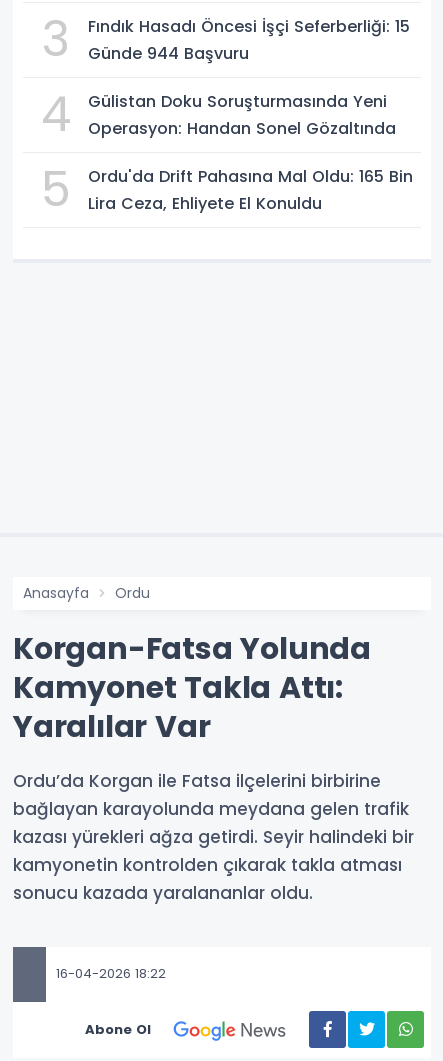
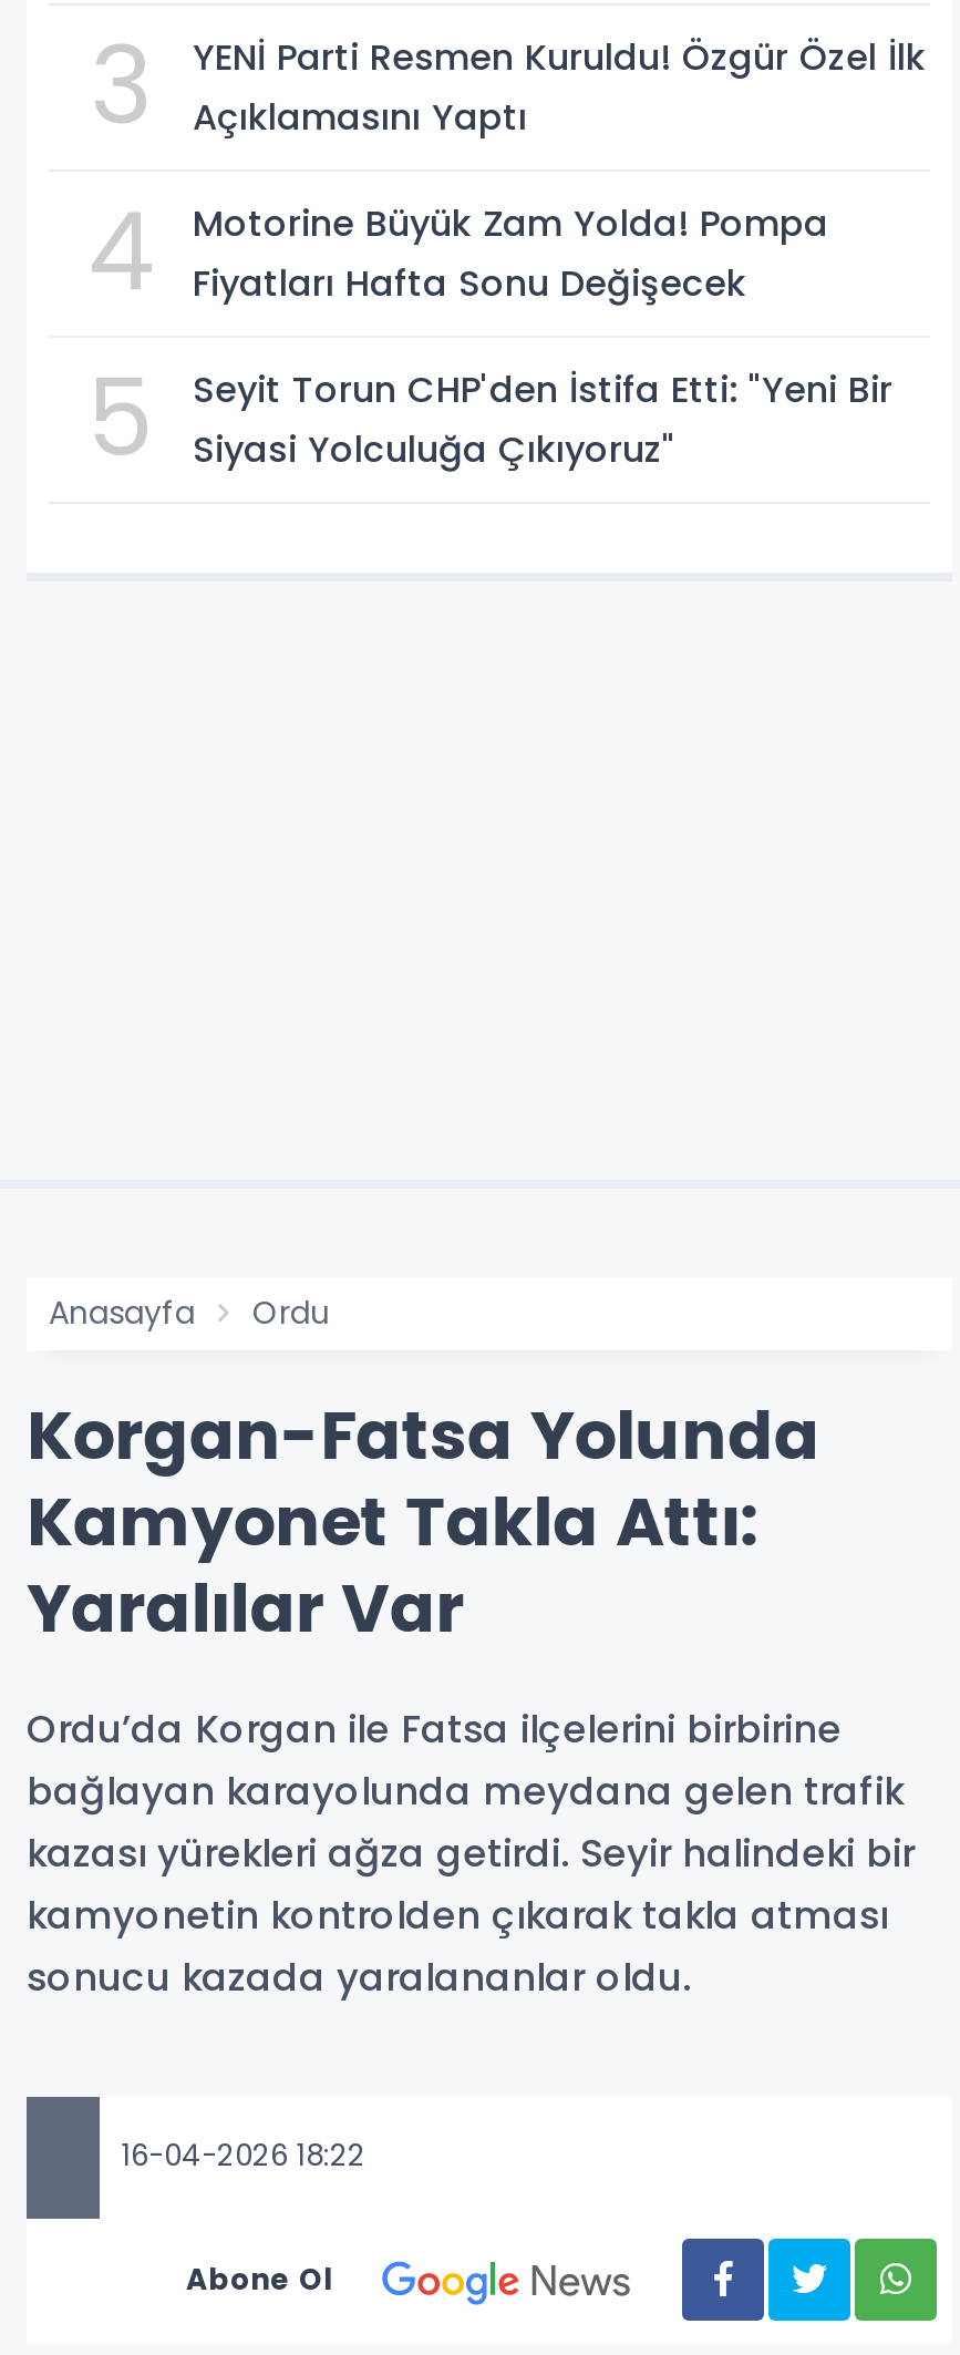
- Fındık Hasadı Öncesi İşçi Seferberliği: 15
- Günde 944 Başvuru
+ YENİ Parti Resmen Kuruldu! Özgür Özel İlk
+ Açıklamasını Yaptı

- Gülistan Doku Soruşturmasında Yeni
- Operasyon: Handan Sonel Gözaltında
+ Motorine Büyük Zam Yolda! Pompa
+ Fiyatları Hafta Sonu Değişecek

- Ordu'da Drift Pahasına Mal Oldu: 165 Bin
- Lira Ceza, Ehliyete El Konuldu
+ Seyit Torun CHP'den İstifa Etti: "Yeni Bir
+ Siyasi Yolculuğa Çıkıyoruz"
